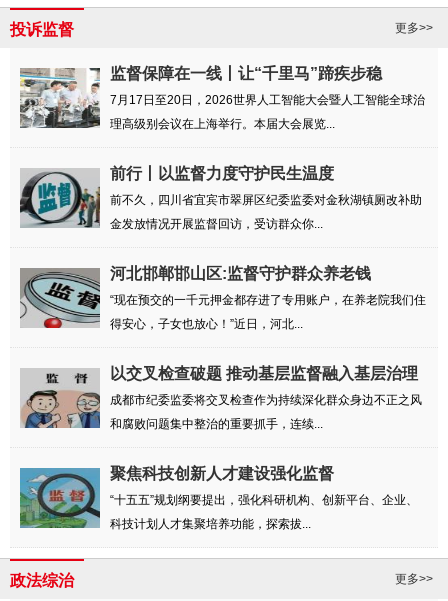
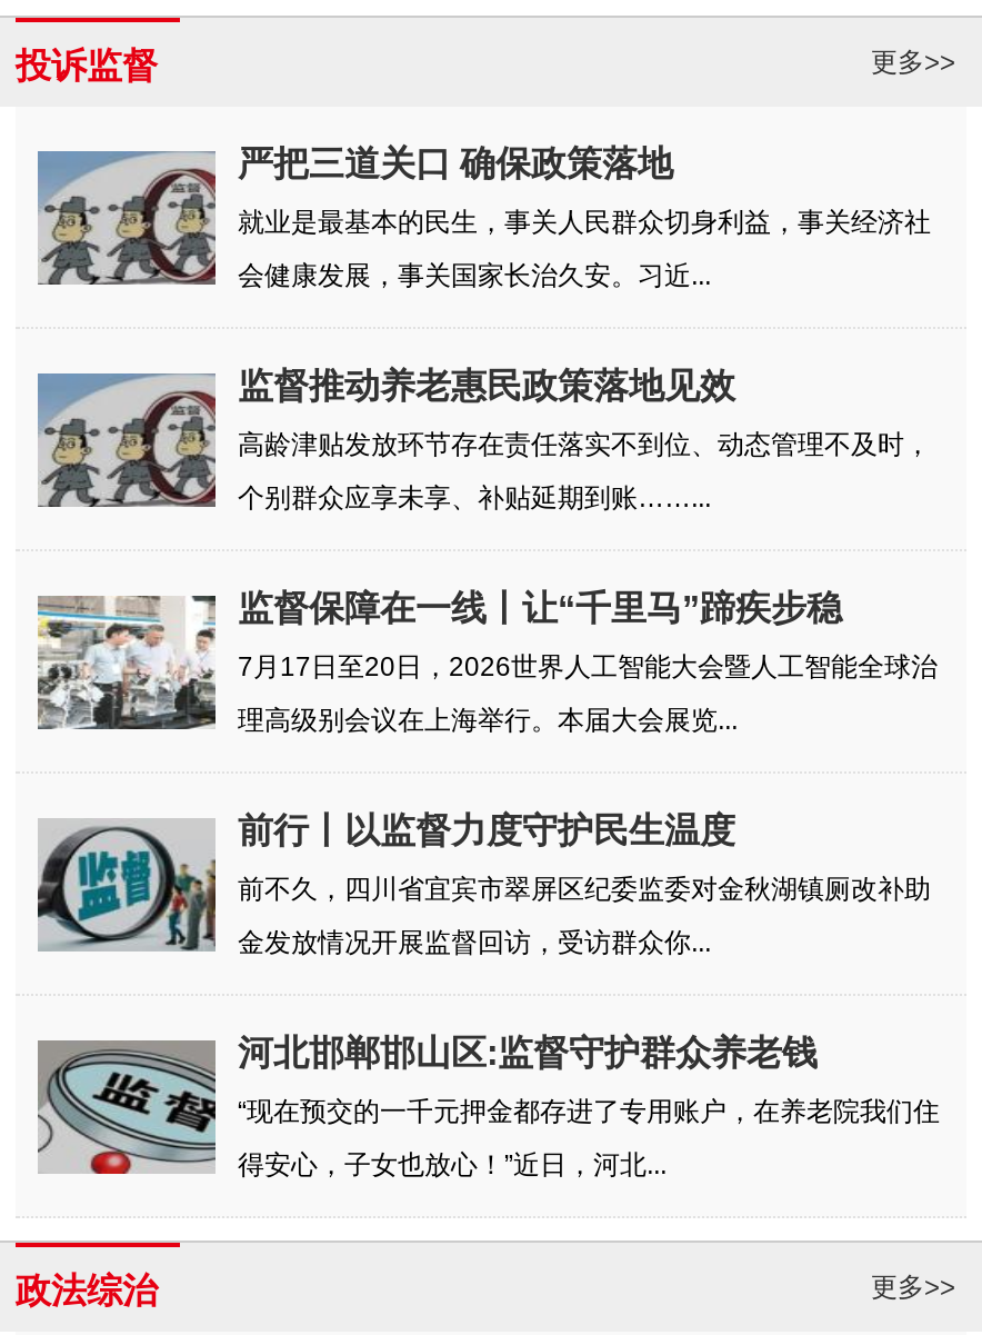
+ [image]
+ 严把三道关口 确保政策落地
+ 就业是最基本的民生，事关人民群众切身利益，事关经济社
+ 会健康发展，事关国家长治久安。习近...
+ 监督推动养老惠民政策落地见效
+ 高龄津贴发放环节存在责任落实不到位、动态管理不及时，
+ 个别群众应享未享、补贴延期到账……...

+ [image]

moved down: [image] | 监督保障在一线丨让“千里马”蹄疾步稳 | 7月17日至20日，2026世界人工智能大会暨人工智能全球治 | ... | “现在预交的一千元押金都存进了专用账户，在养老院我们住 | 得安心，子女也放心！”近日，河北...

- [image]
- 以交叉检查破题 推动基层监督融入基层治理
- 成都市纪委监委将交叉检查作为持续深化群众身边不正之风
- 和腐败问题集中整治的重要抓手，连续...
- 聚焦科技创新人才建设强化监督
- “十五五”规划纲要提出，强化科研机构、创新平台、企业、
- 科技计划人才集聚培养功能，探索拔...

- [image]
